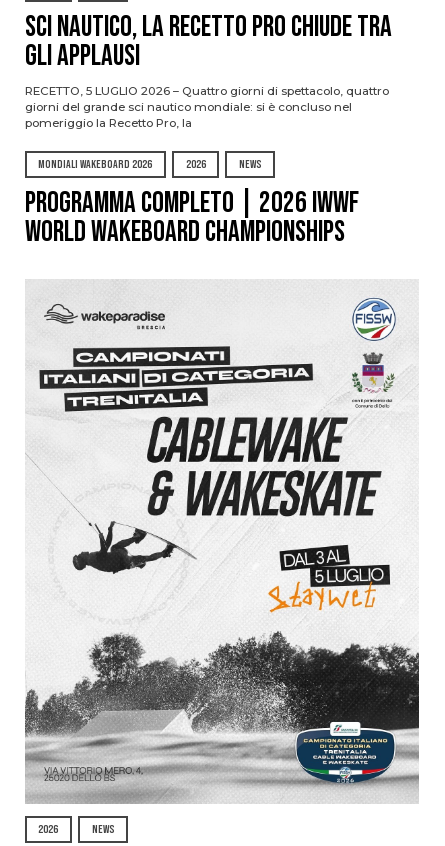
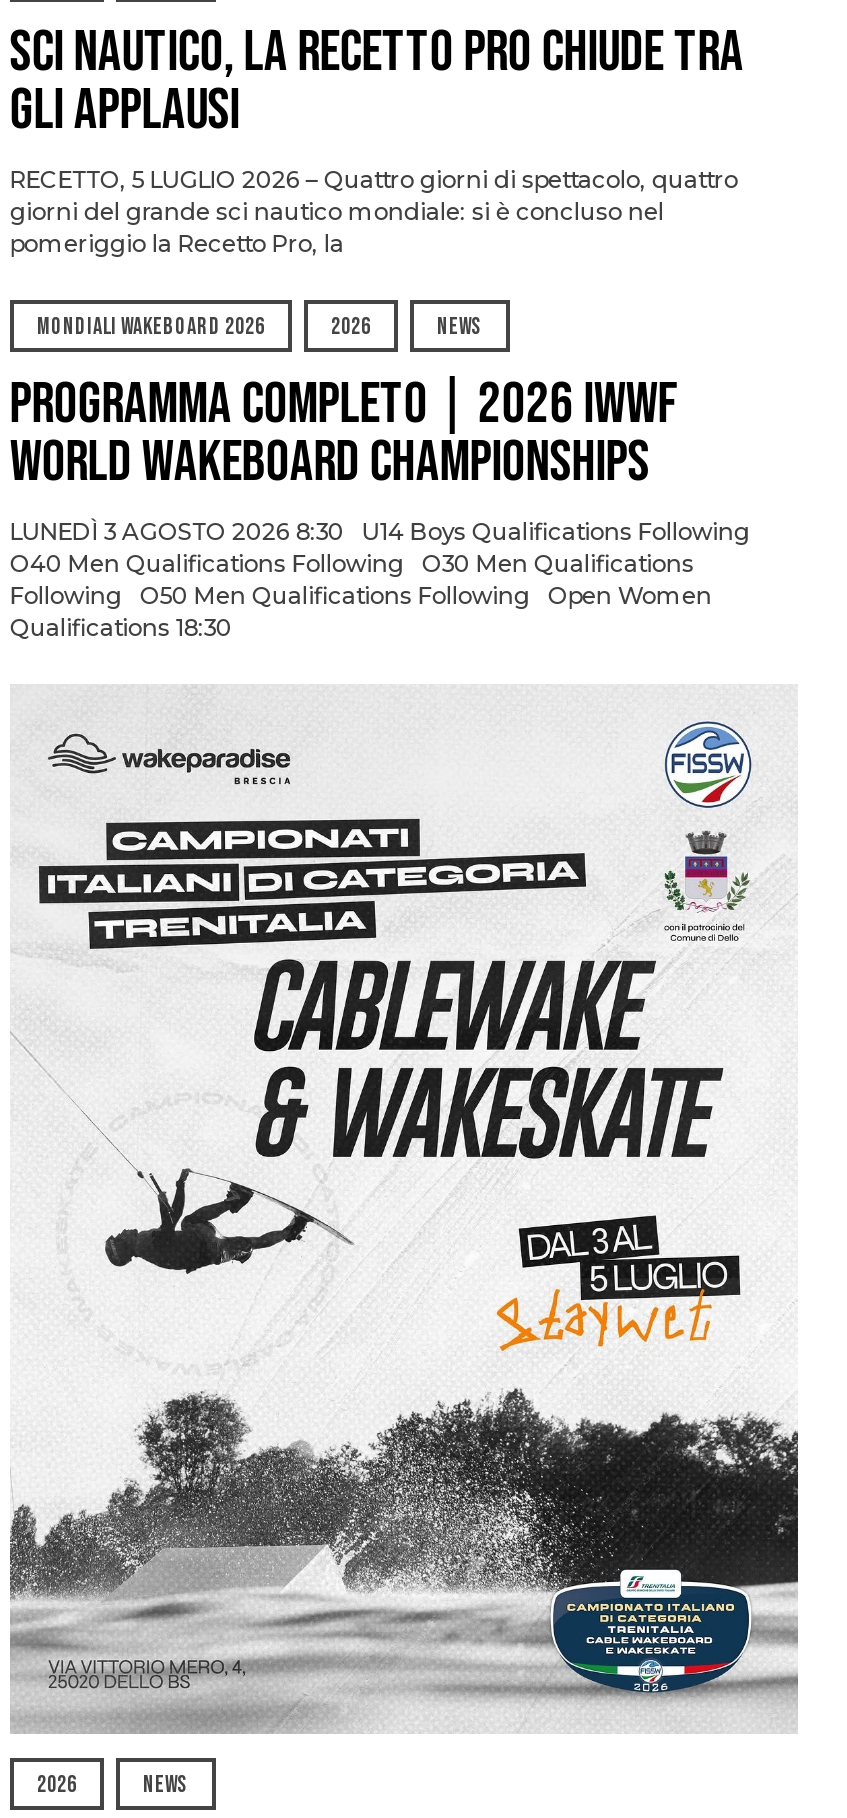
+ LUNEDÌ 3 AGOSTO 2026 8:30 U14 Boys Qualifications Following
+ O40 Men Qualifications Following O30 Men Qualifications
+ Following O50 Men Qualifications Following Open Women
+ Qualifications 18:30
